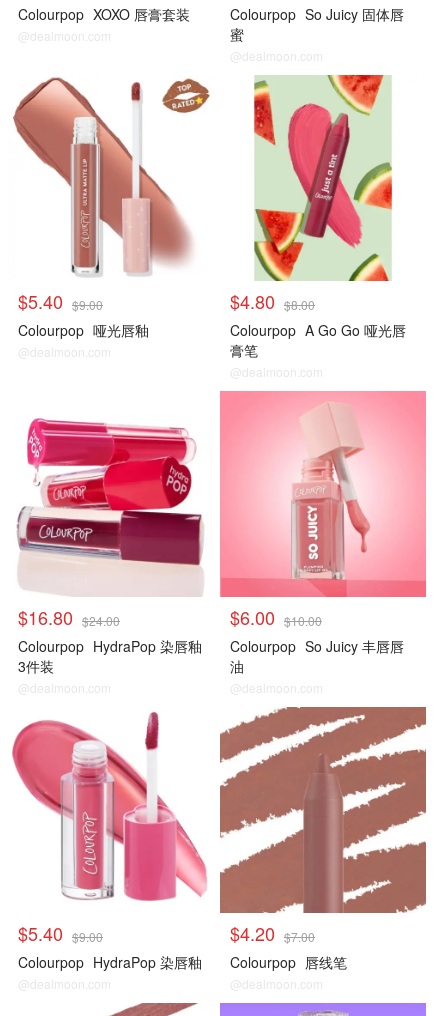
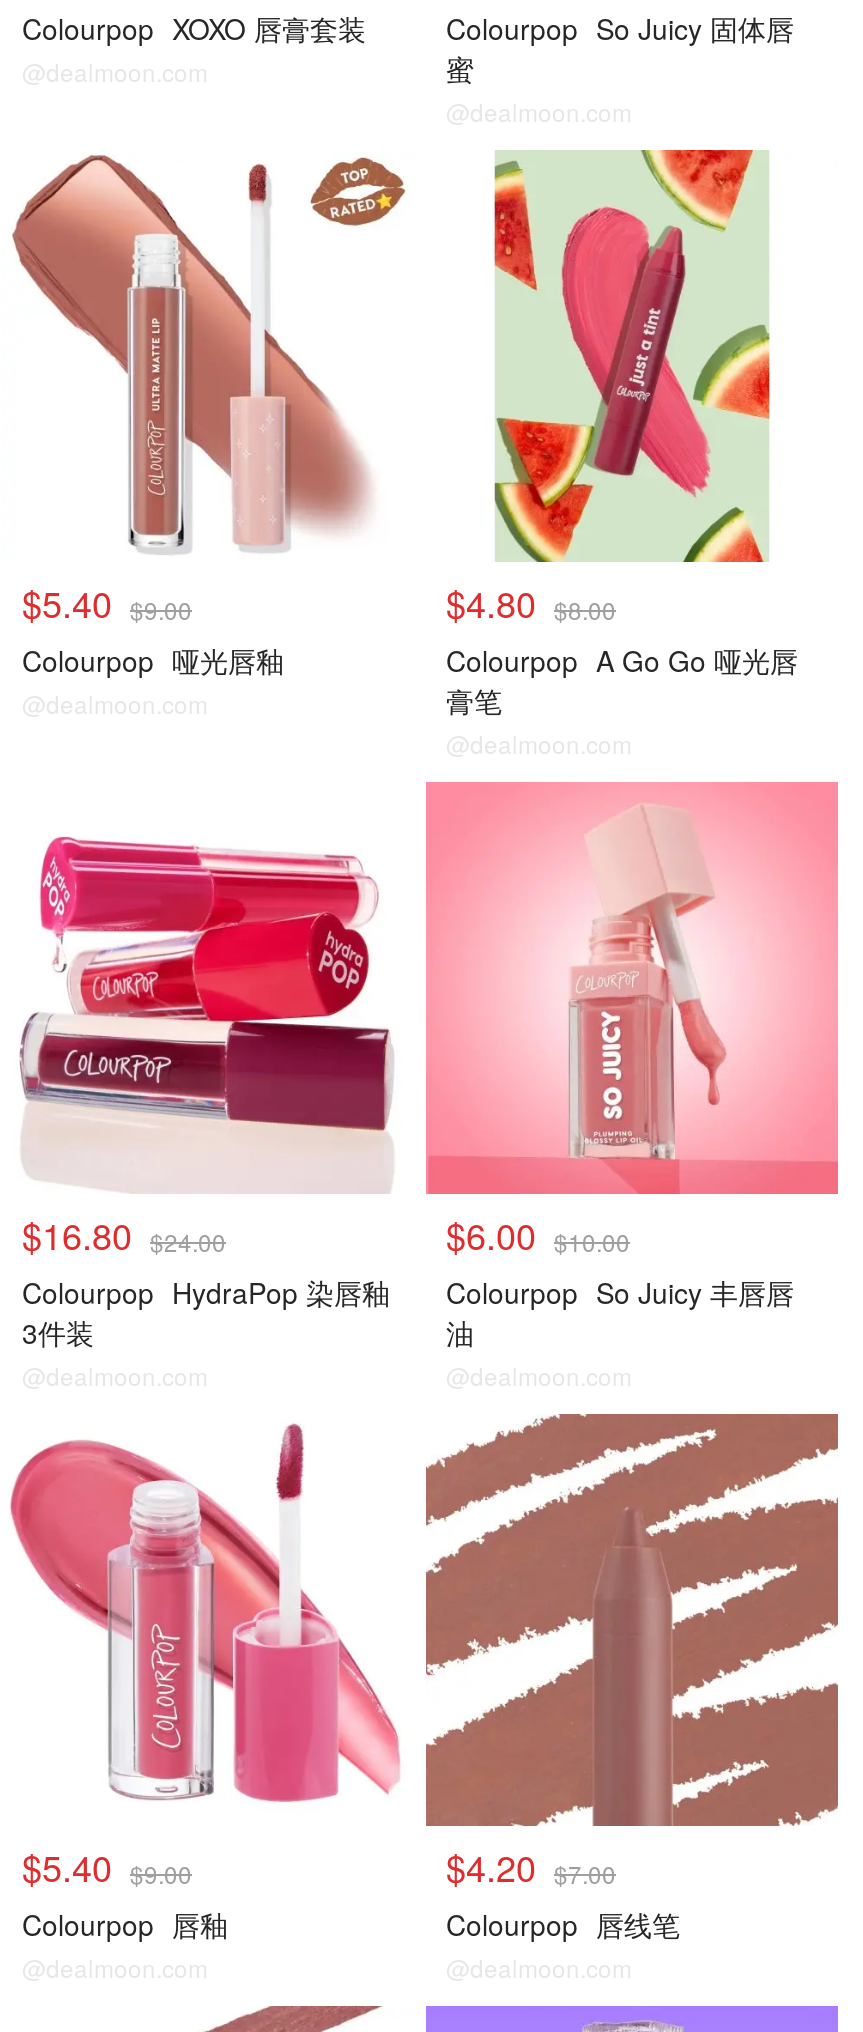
- Colourpop HydraPop 染唇釉
+ Colourpop 唇釉
